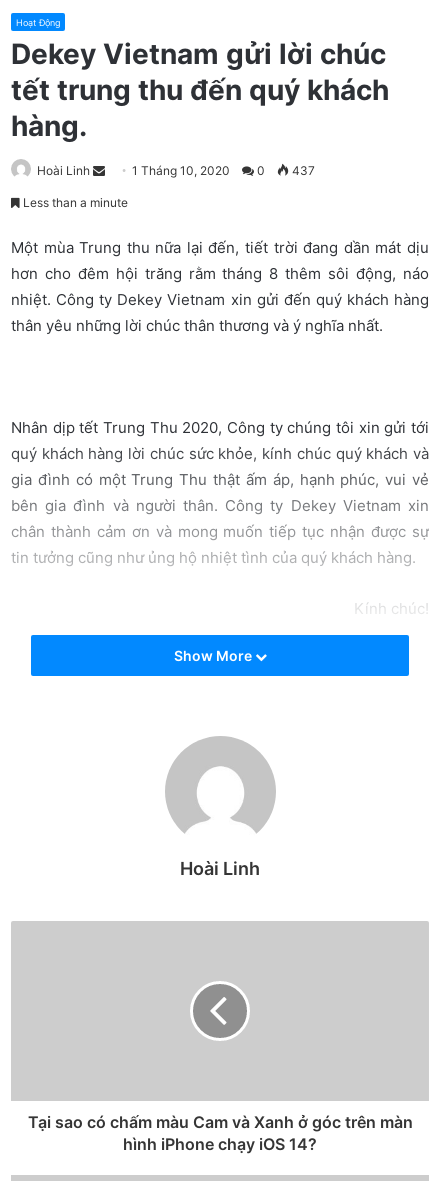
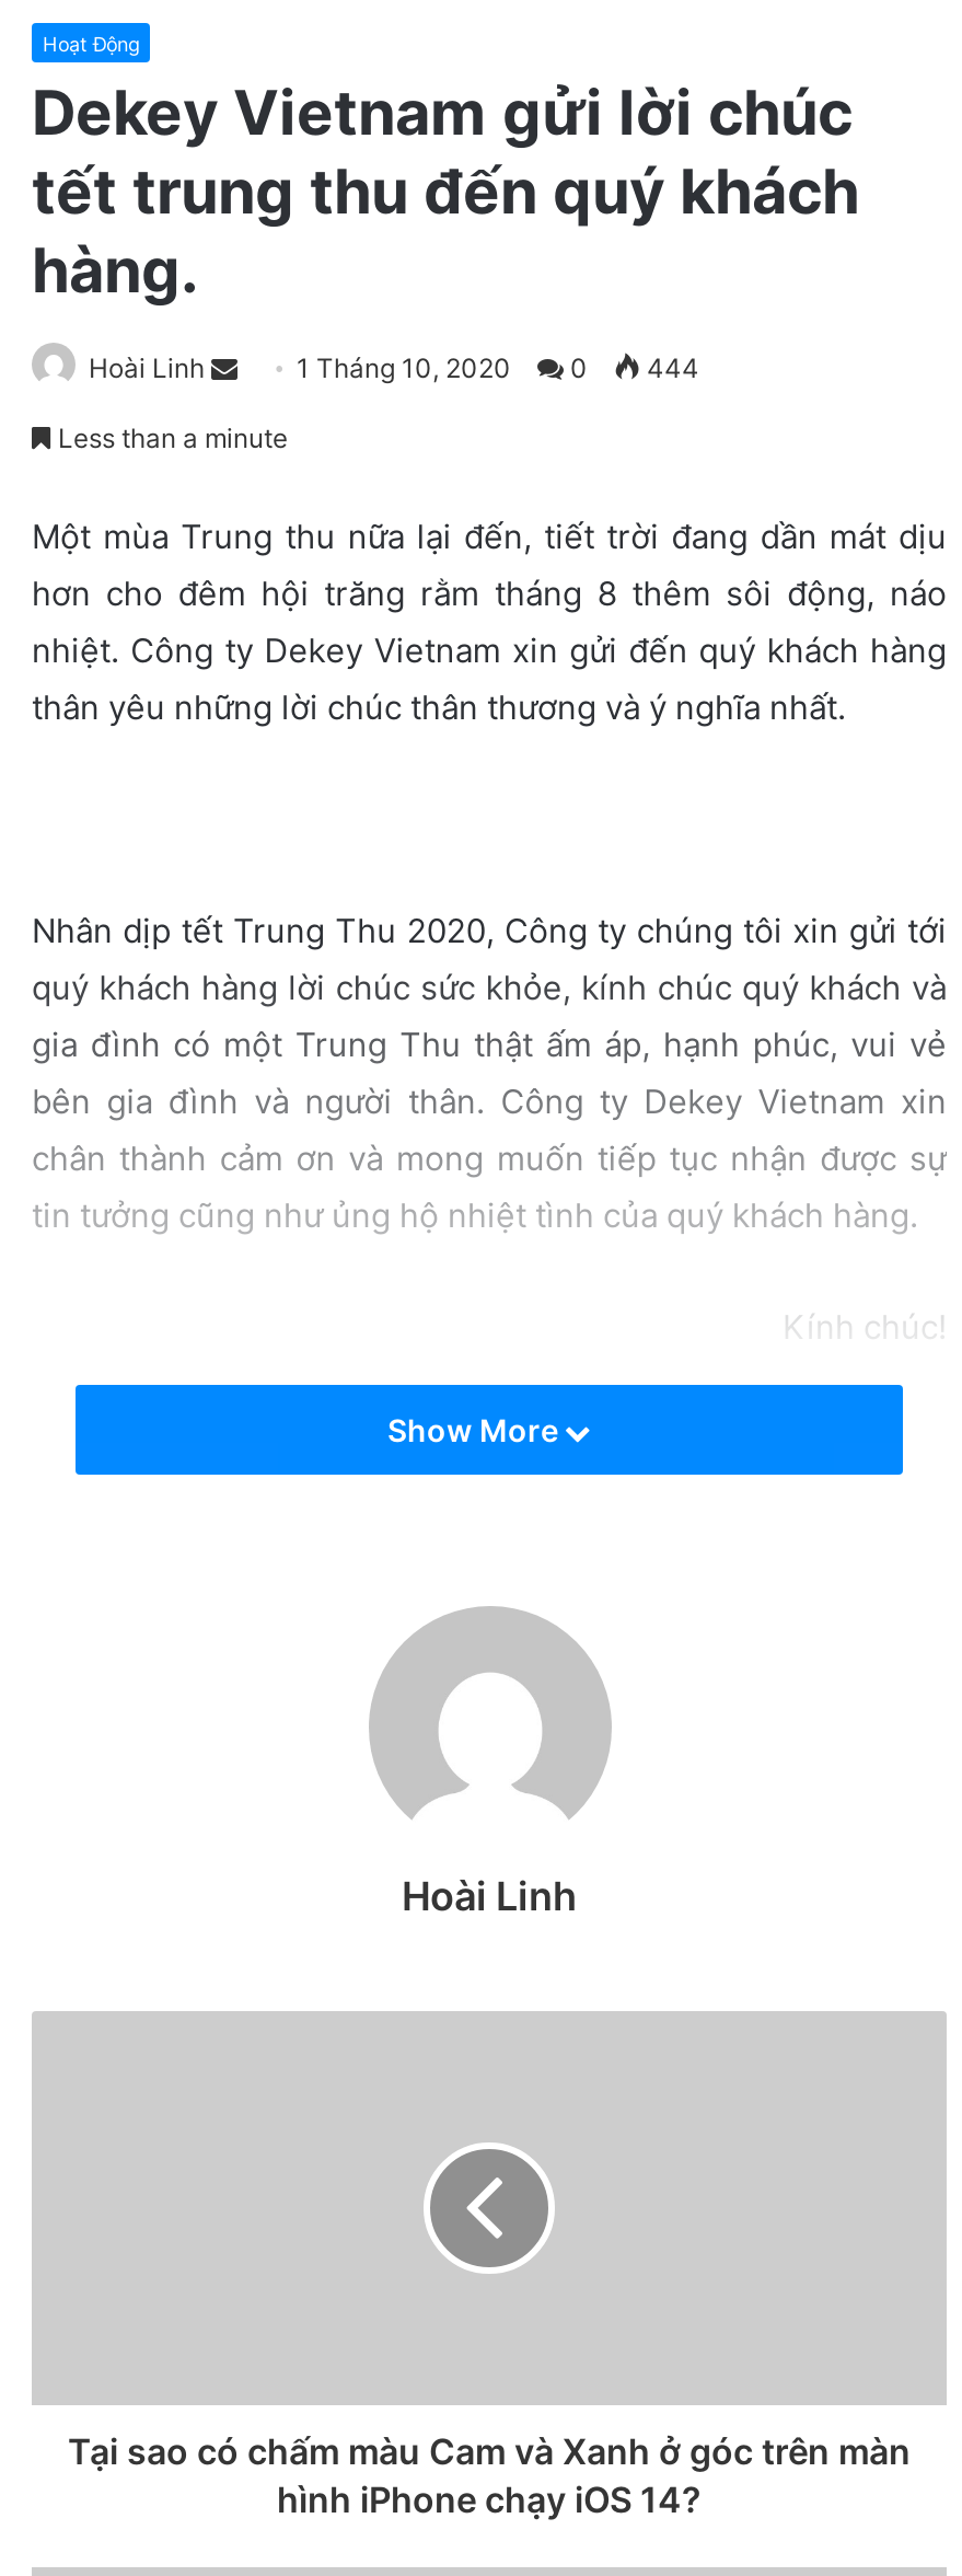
- 437
+ 444
